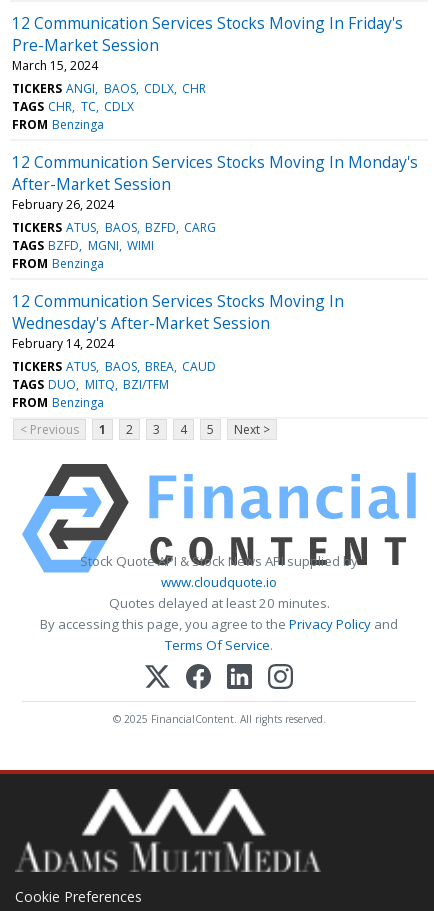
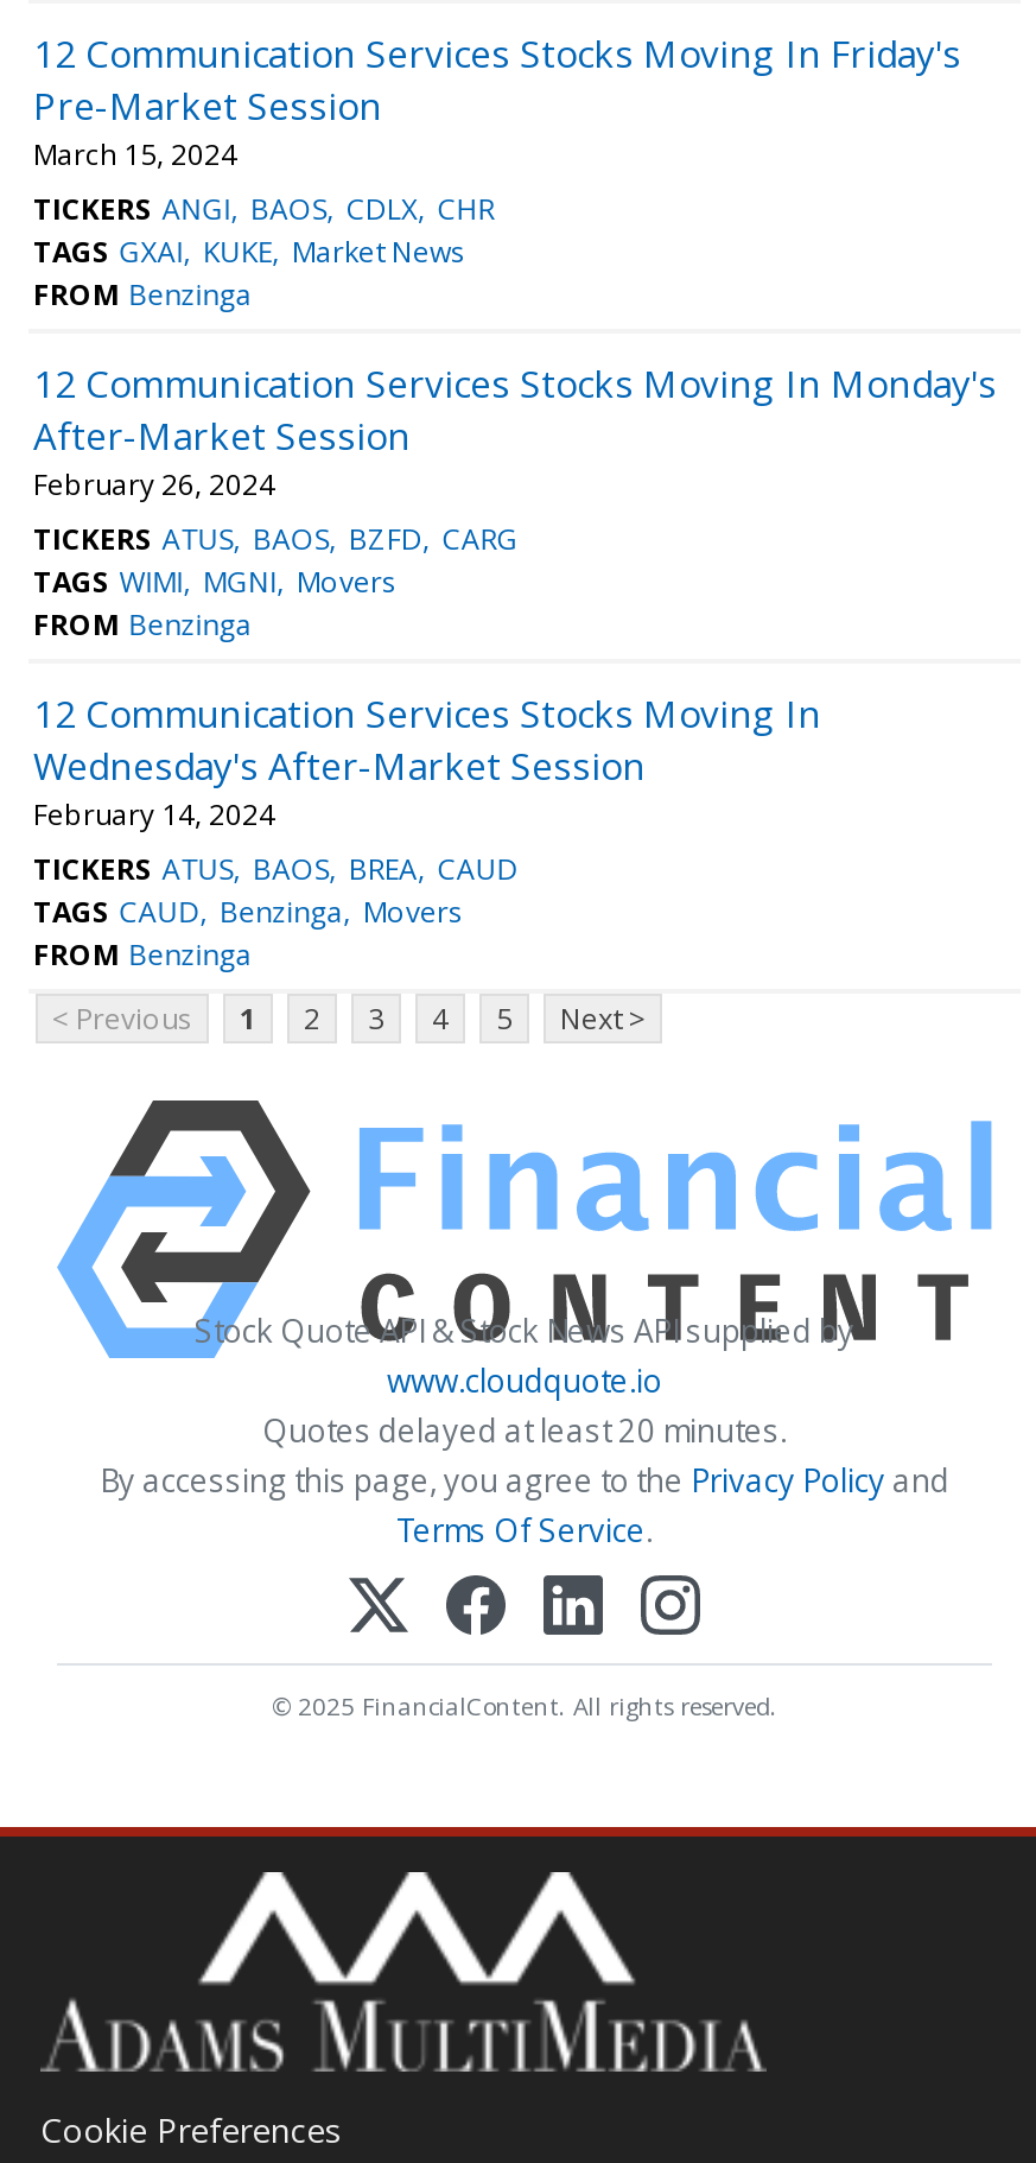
- TAGS CHR TC CDLX
+ TAGS GXAI KUKE Market News

- TAGS BZFD MGNI WIMI
+ TAGS WIMI MGNI Movers

- TAGS DUO MITQ BZI/TFM
+ TAGS CAUD Benzinga Movers
